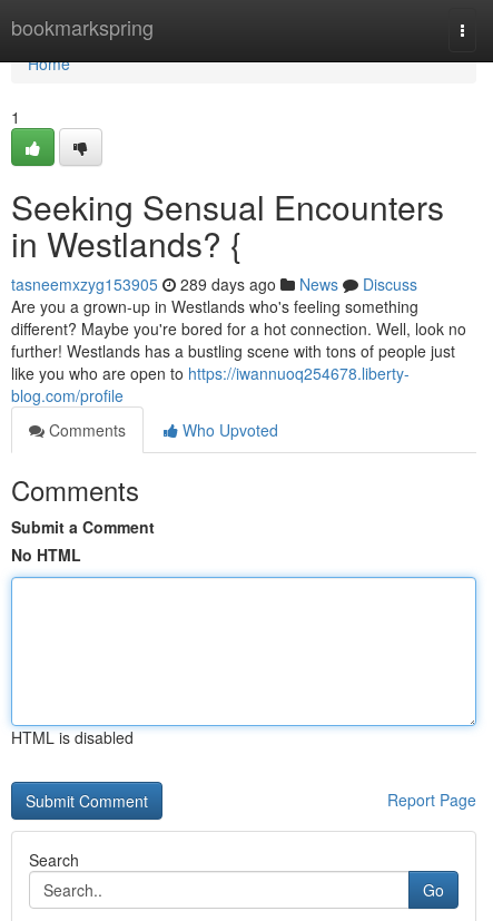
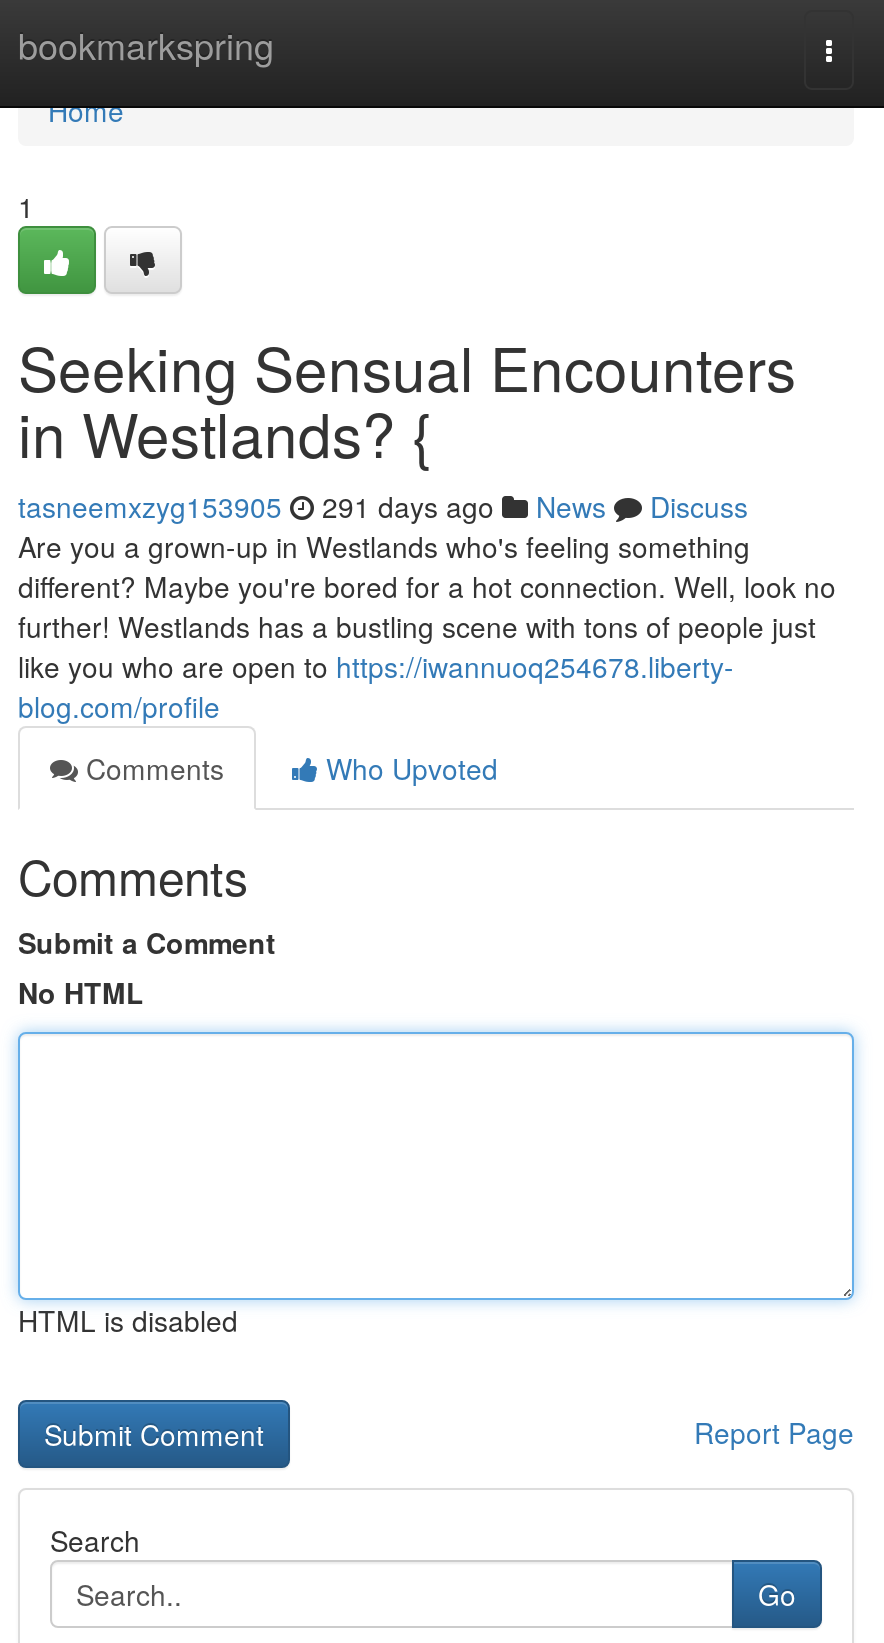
- tasneemxzyg153905 289 days ago News Discuss
+ tasneemxzyg153905 291 days ago News Discuss
